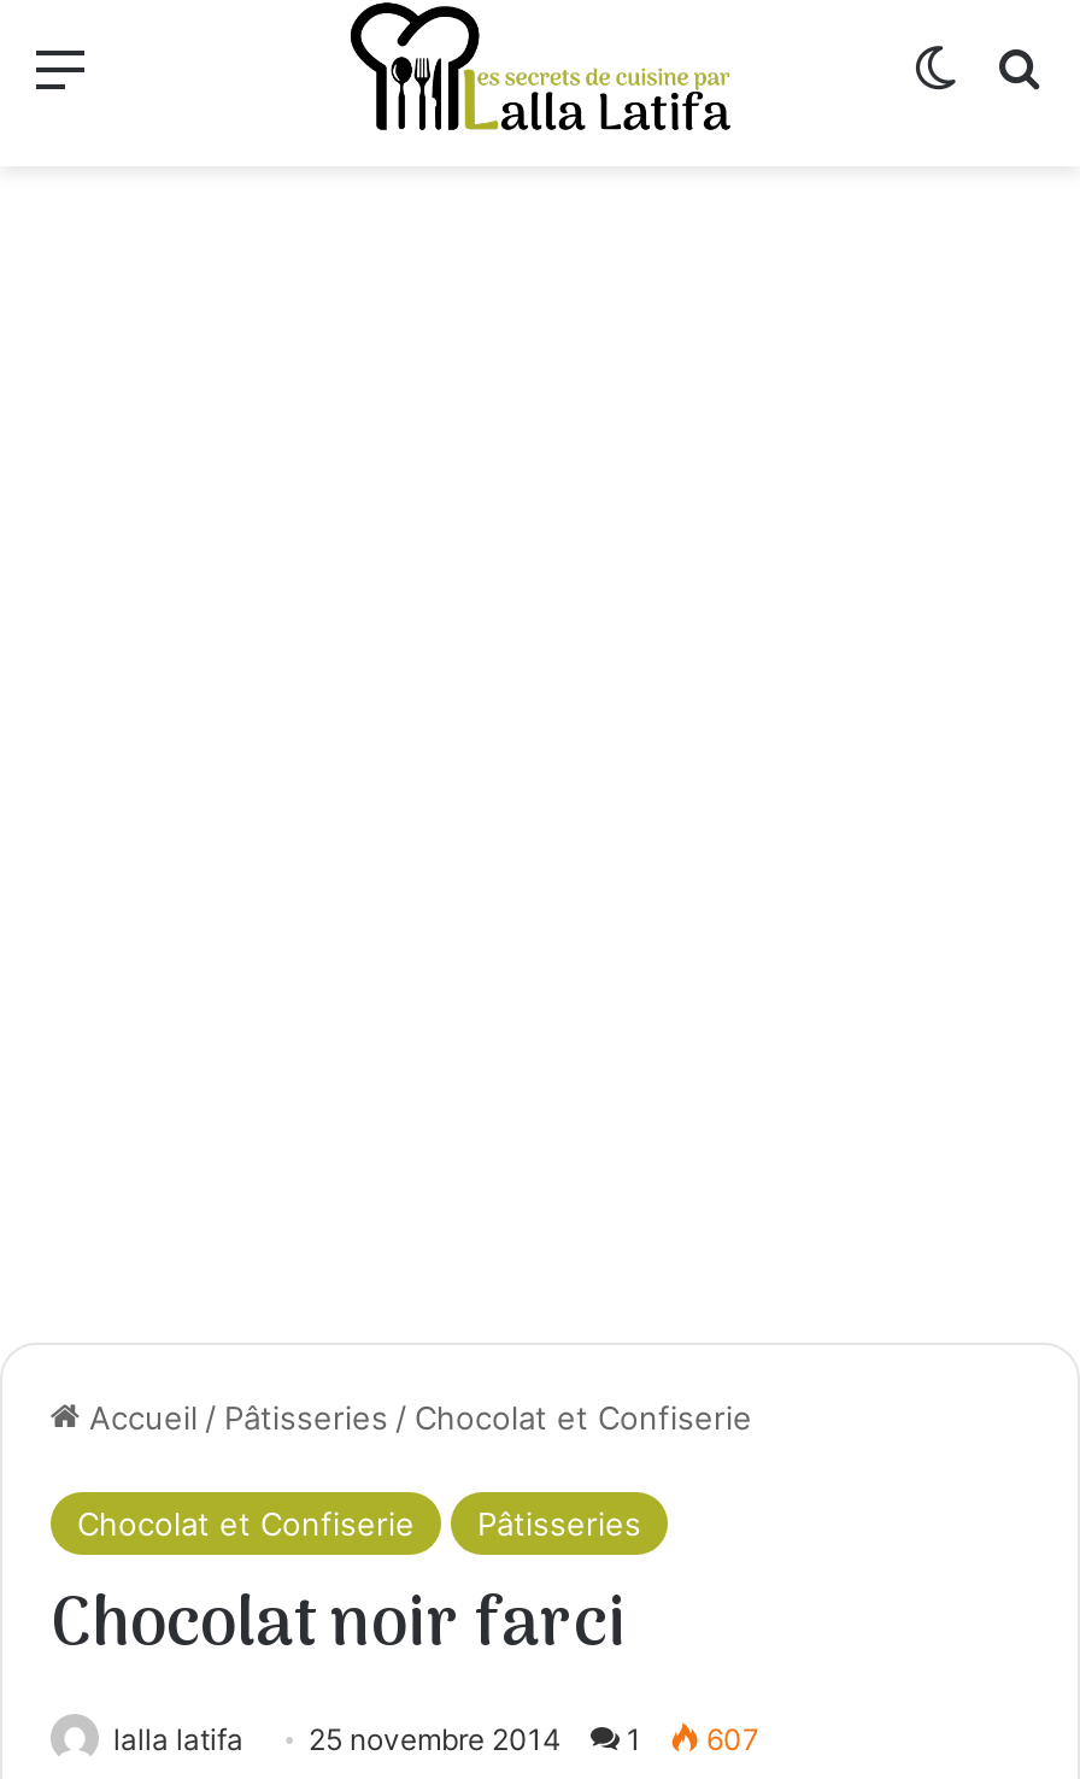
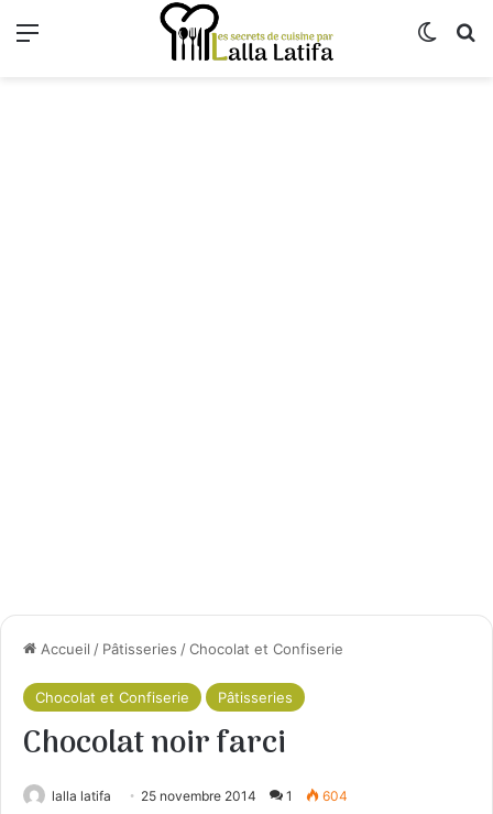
- lalla latifa 25 novembre 2014 1 607
+ lalla latifa 25 novembre 2014 1 604
